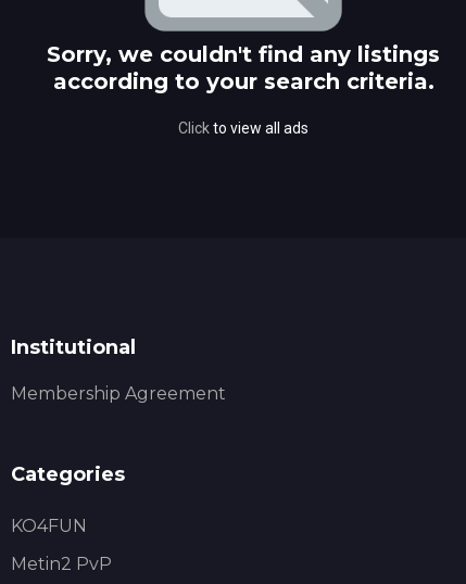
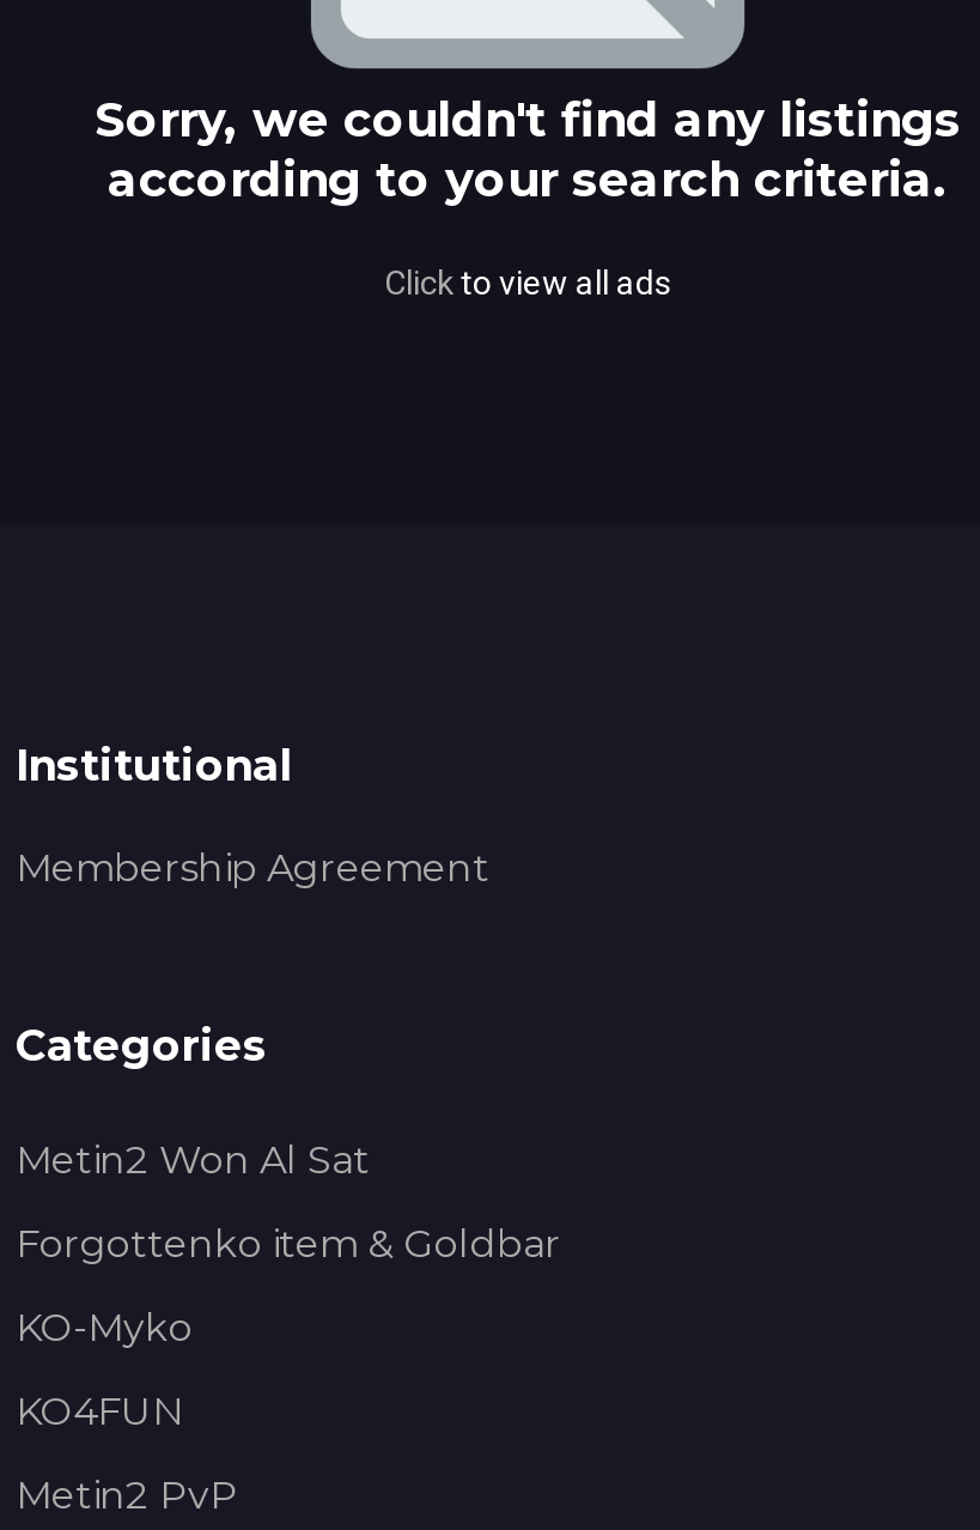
+ Metin2 Won Al Sat
+ Forgottenko item & Goldbar
+ KO-Myko
